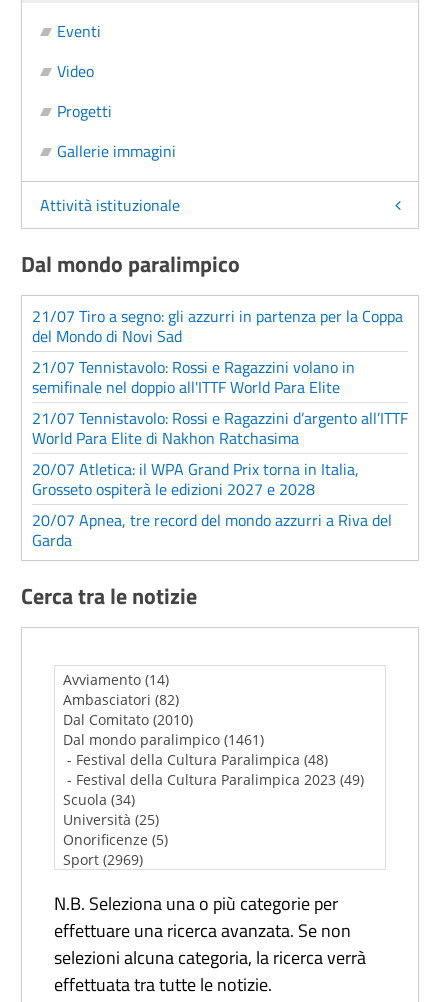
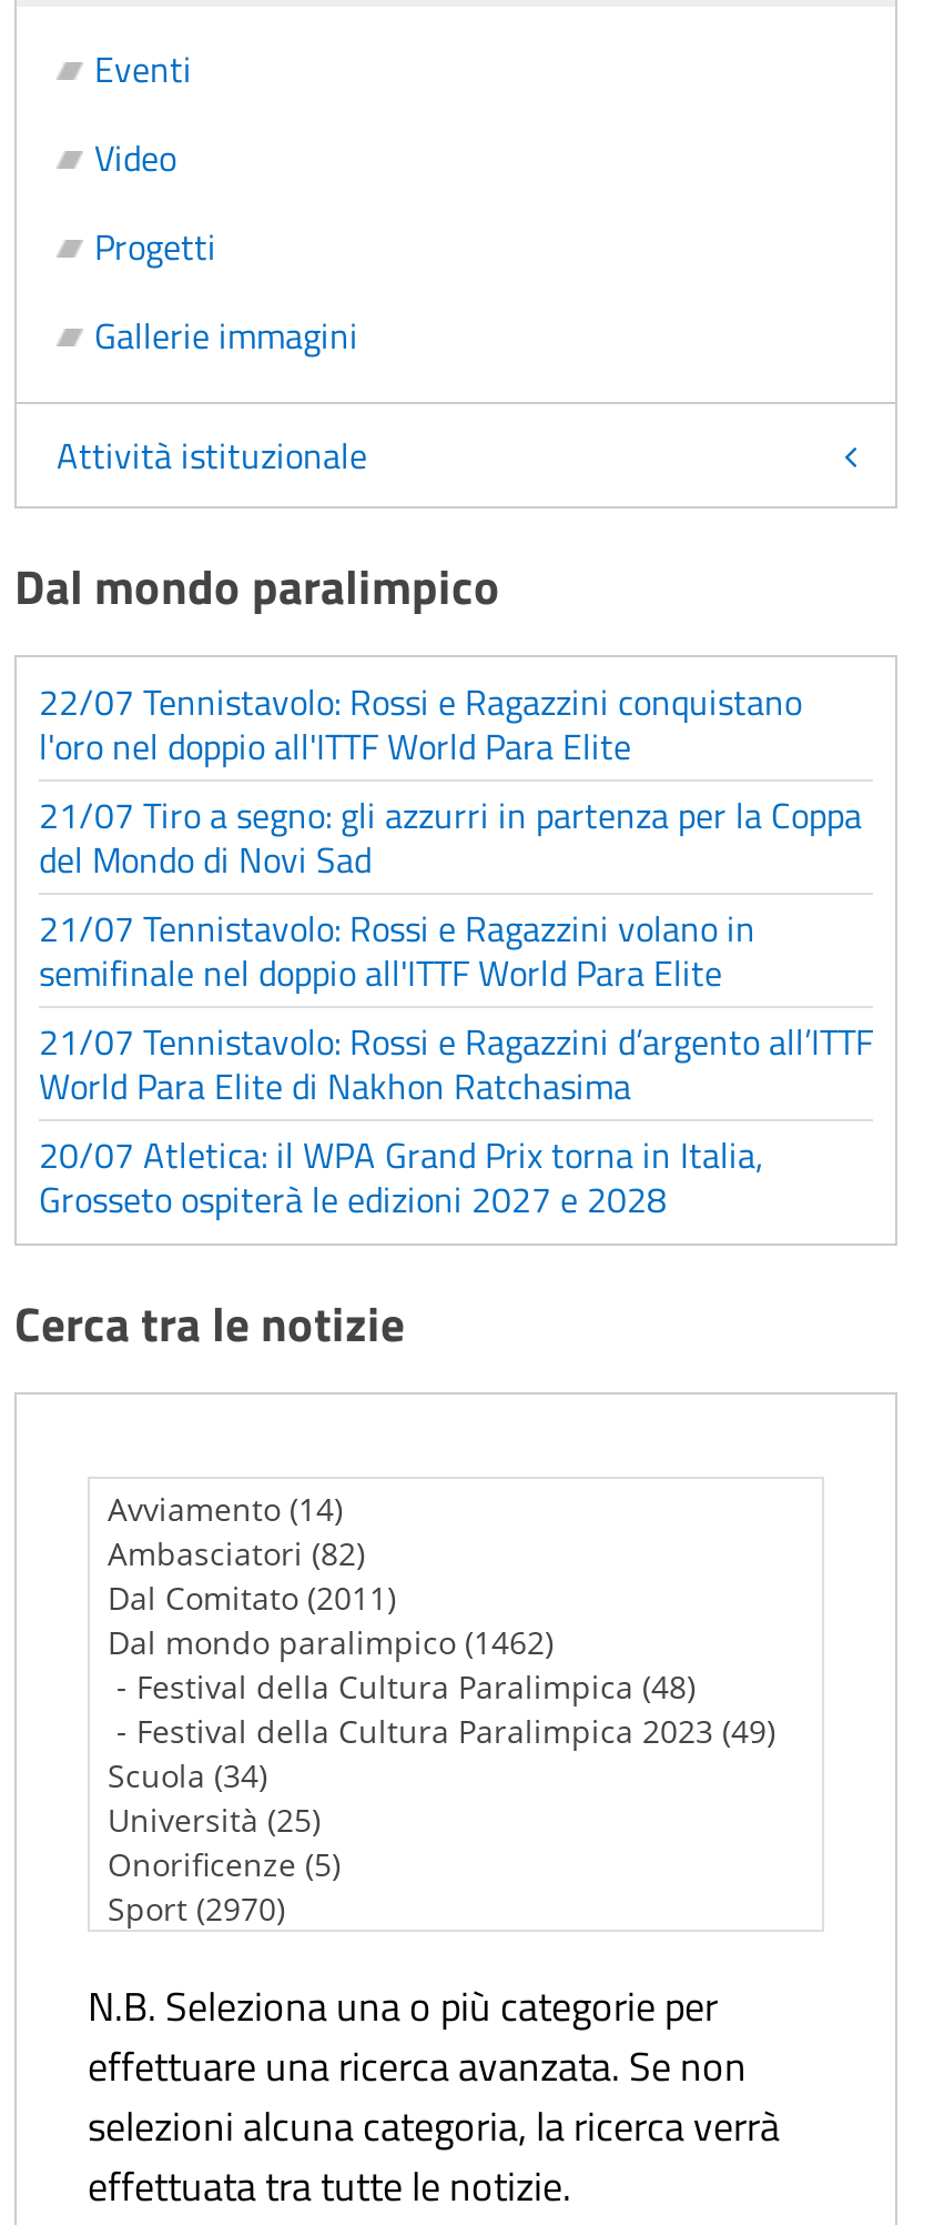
+ 22/07 Tennistavolo: Rossi e Ragazzini conquistano
+ l'oro nel doppio all'ITTF World Para Elite

moved down: 21/07 Tiro a segno: gli azzurri in partenza per la Coppa | del Mondo di Novi Sad | 21/07 Tennistavolo: Rossi e Ragazzini volano in | semifinale nel doppio all'ITTF World Para Elite | 21/07 Tennistavolo: Rossi e Ragazzini d’argento all’ITTF | World Para Elite di Nakhon Ratchasima | 20/07 Atletica: il WPA Grand Prix torna in Italia, | Grosseto ospiterà le edizioni 2027 e 2028

- 20/07 Apnea, tre record del mondo azzurri a Riva del
- Garda
